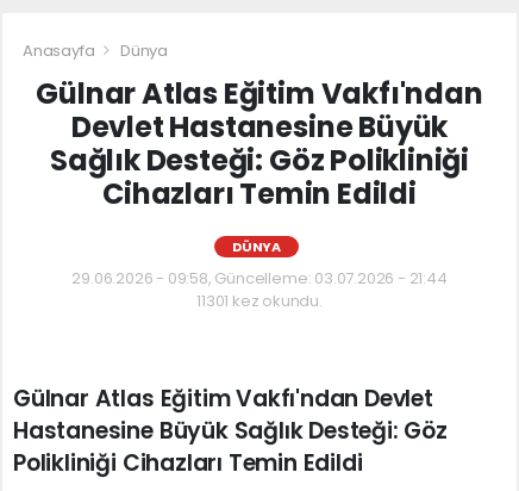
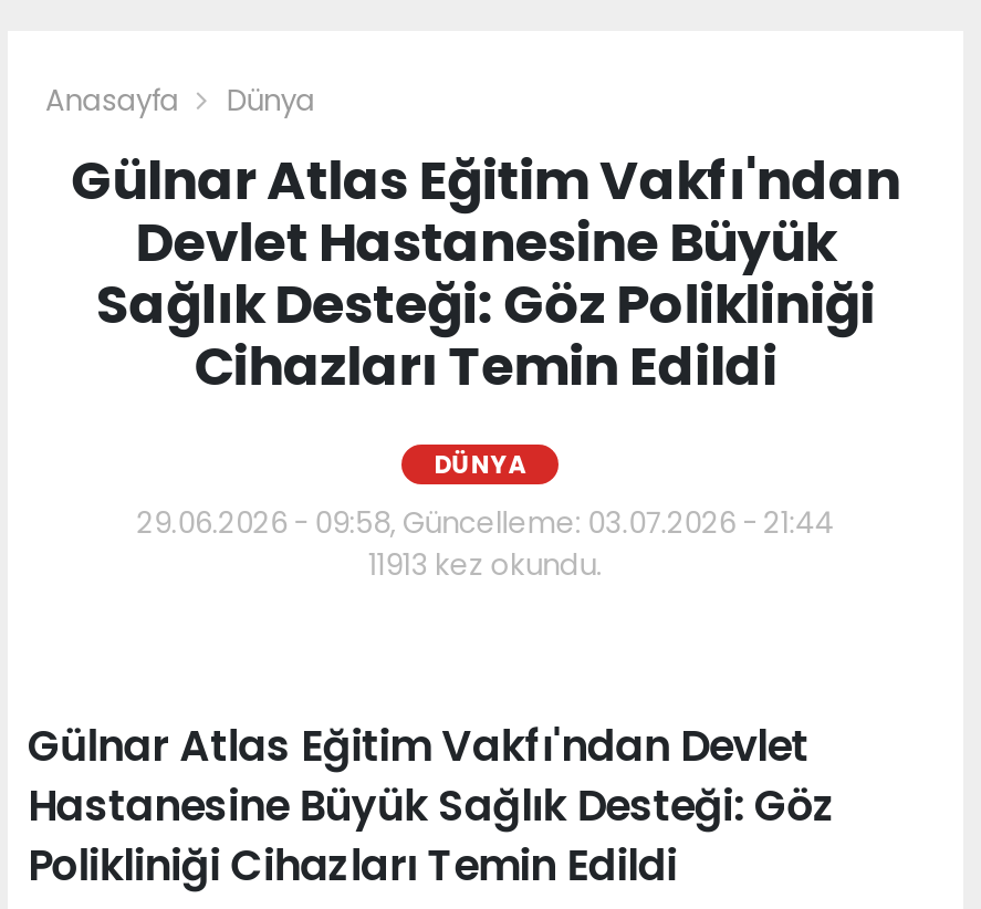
- 11301 kez okundu.
+ 11913 kez okundu.
